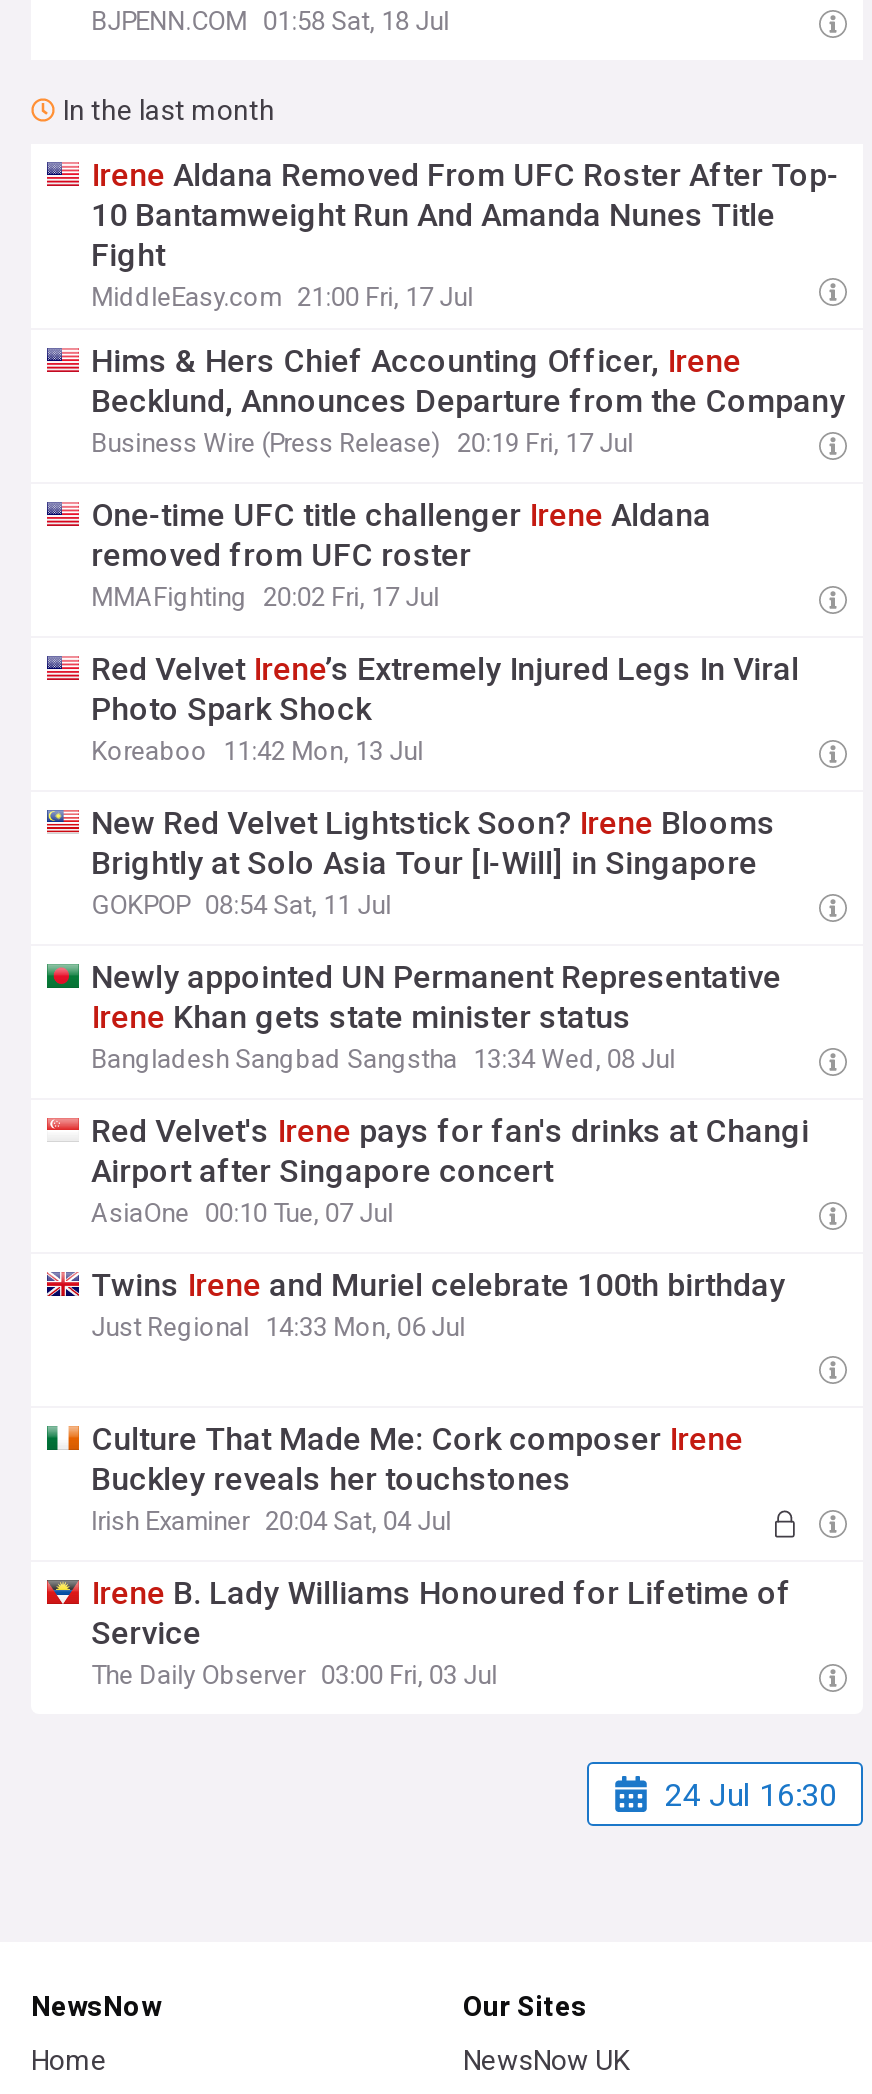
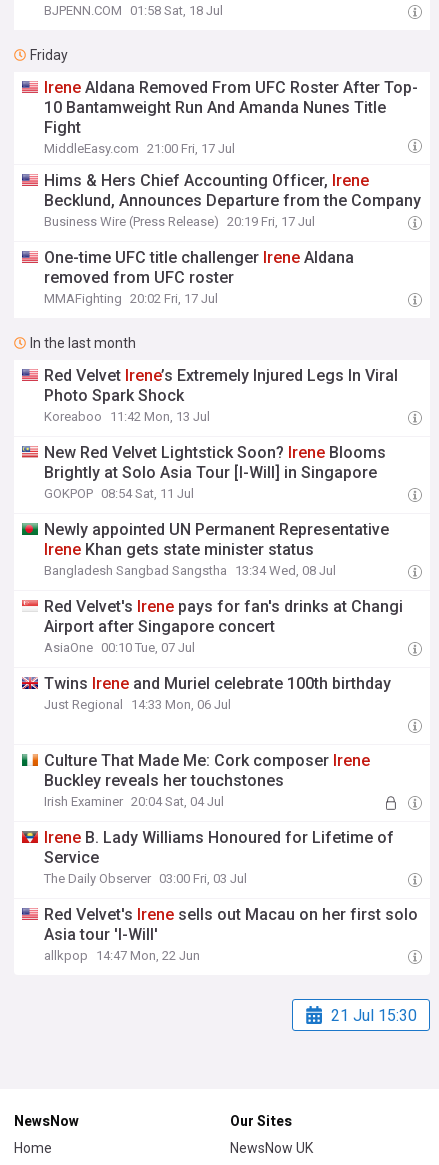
+ Friday

moved down: In the last month

- 24 Jul 16:30
+ Red Velvet's Irene sells out Macau on her first solo
+ Asia tour 'I-Will'
+ allkpop 14:47 Mon, 22 Jun
+ 21 Jul 15:30
